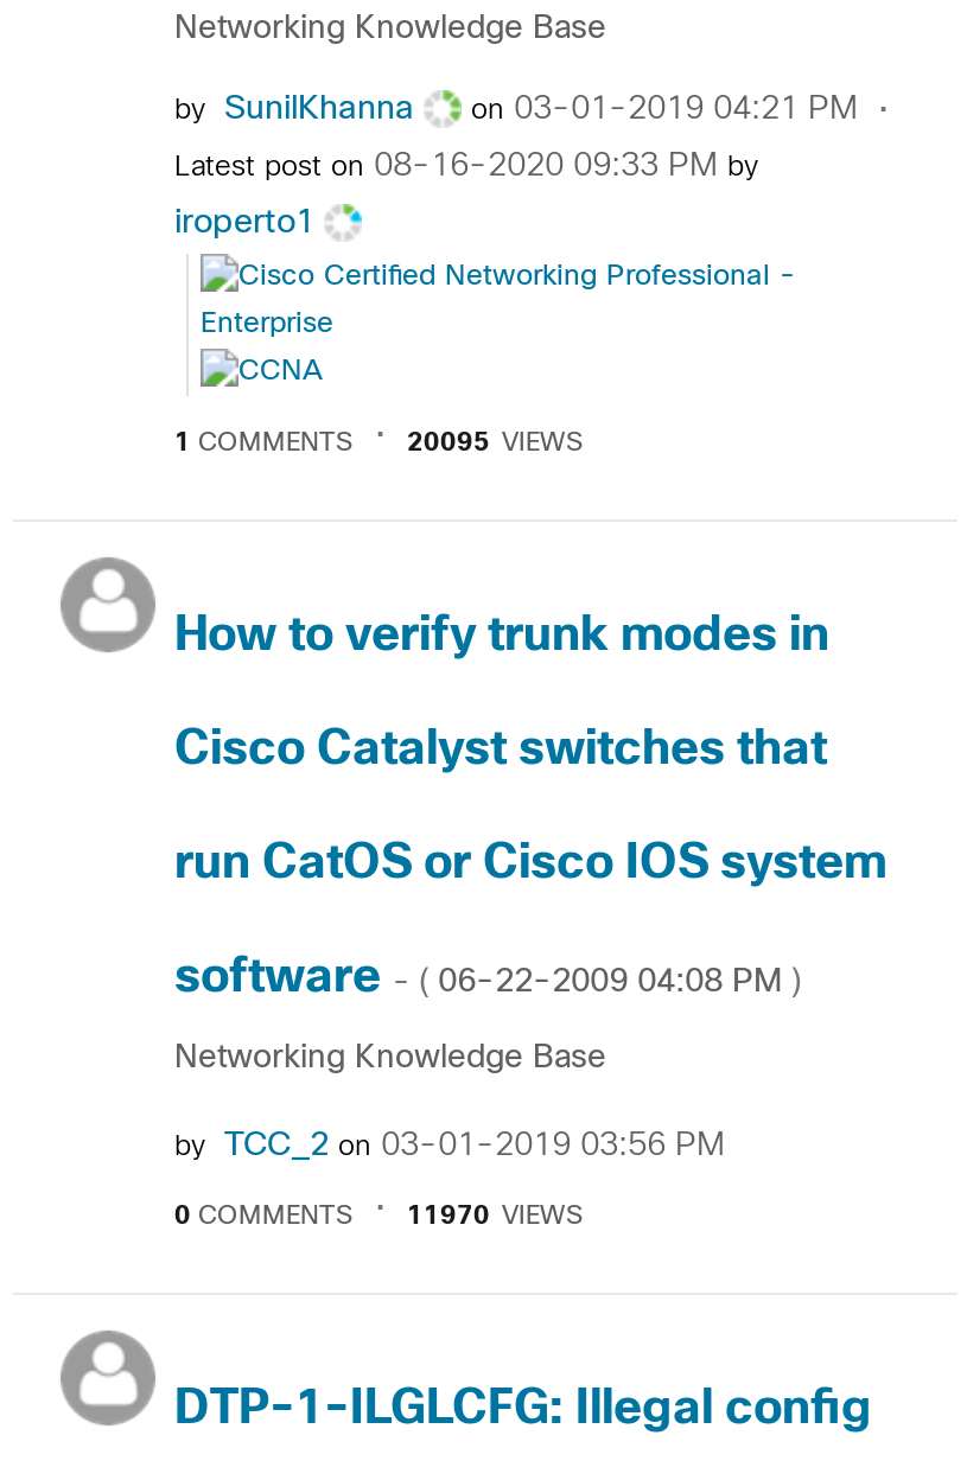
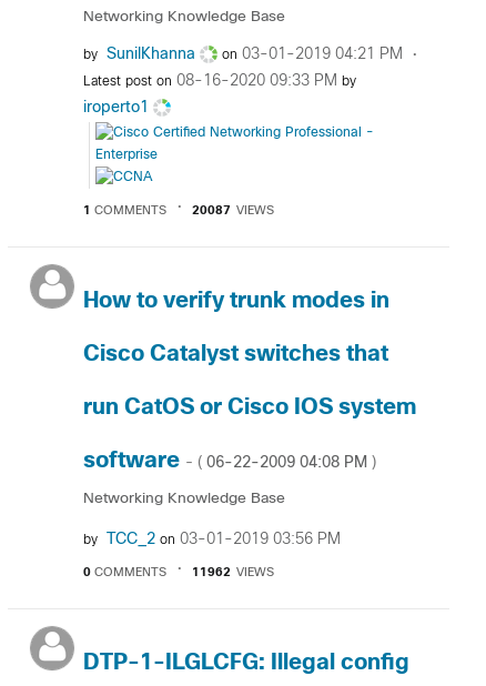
- 20095 VIEWS
+ 20087 VIEWS

- 11970 VIEWS
+ 11962 VIEWS
